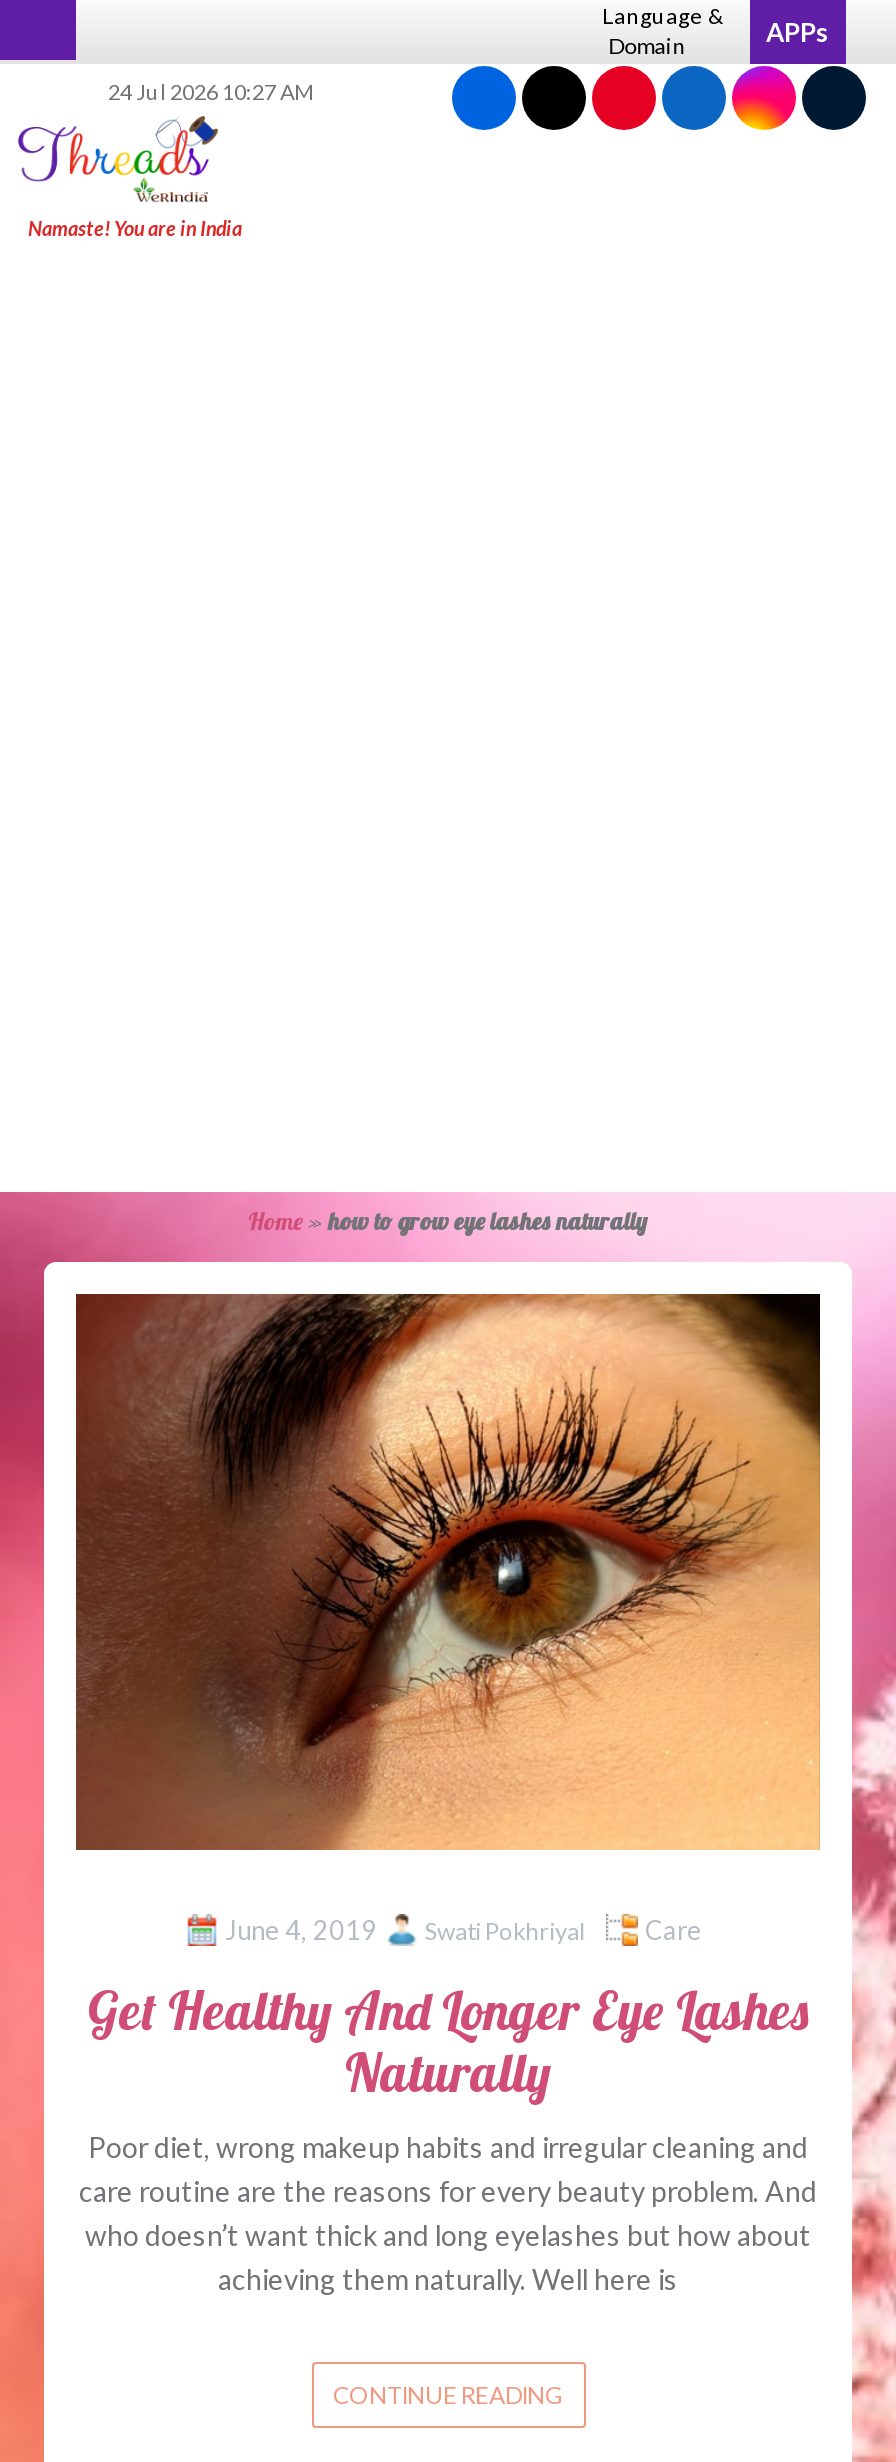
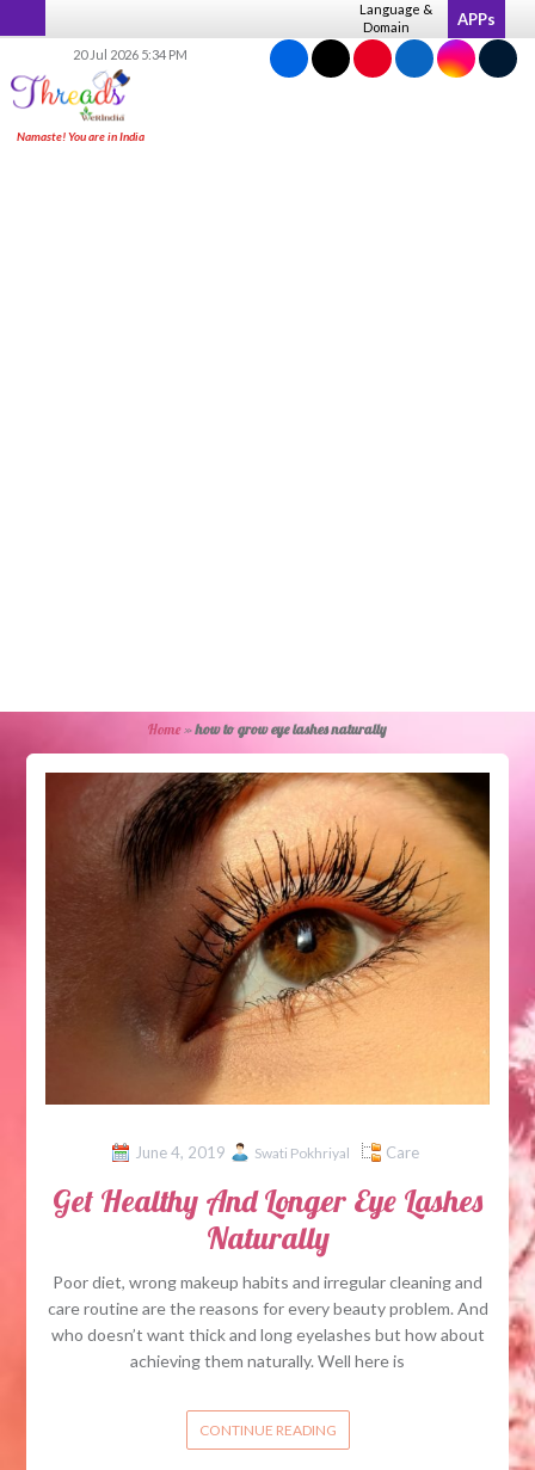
- 24 Jul 2026 10:27 AM
+ 20 Jul 2026 5:34 PM
